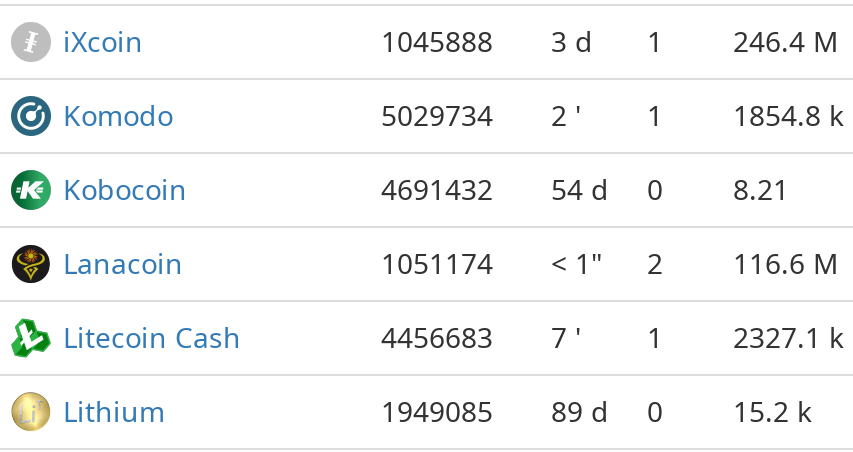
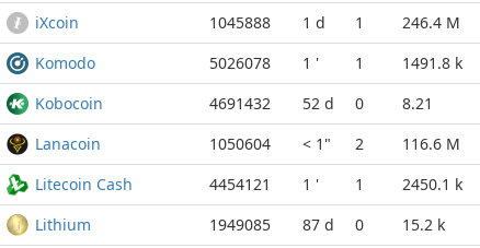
- 1045888 3 d 1 246.4 M
+ 1045888 1 d 1 246.4 M

- 5029734
+ 5026078

- 2 '
+ 1 '

- 1854.8 k
+ 1491.8 k

- 4691432 54 d 0 8.21
+ 4691432 52 d 0 8.21

- 1051174 < 1" 2 116.6 M
+ 1050604 < 1" 2 116.6 M

- 4456683
+ 4454121

- 7 '
+ 1 '

- 2327.1 k
+ 2450.1 k

- 1949085 89 d 0 15.2 k
+ 1949085 87 d 0 15.2 k
